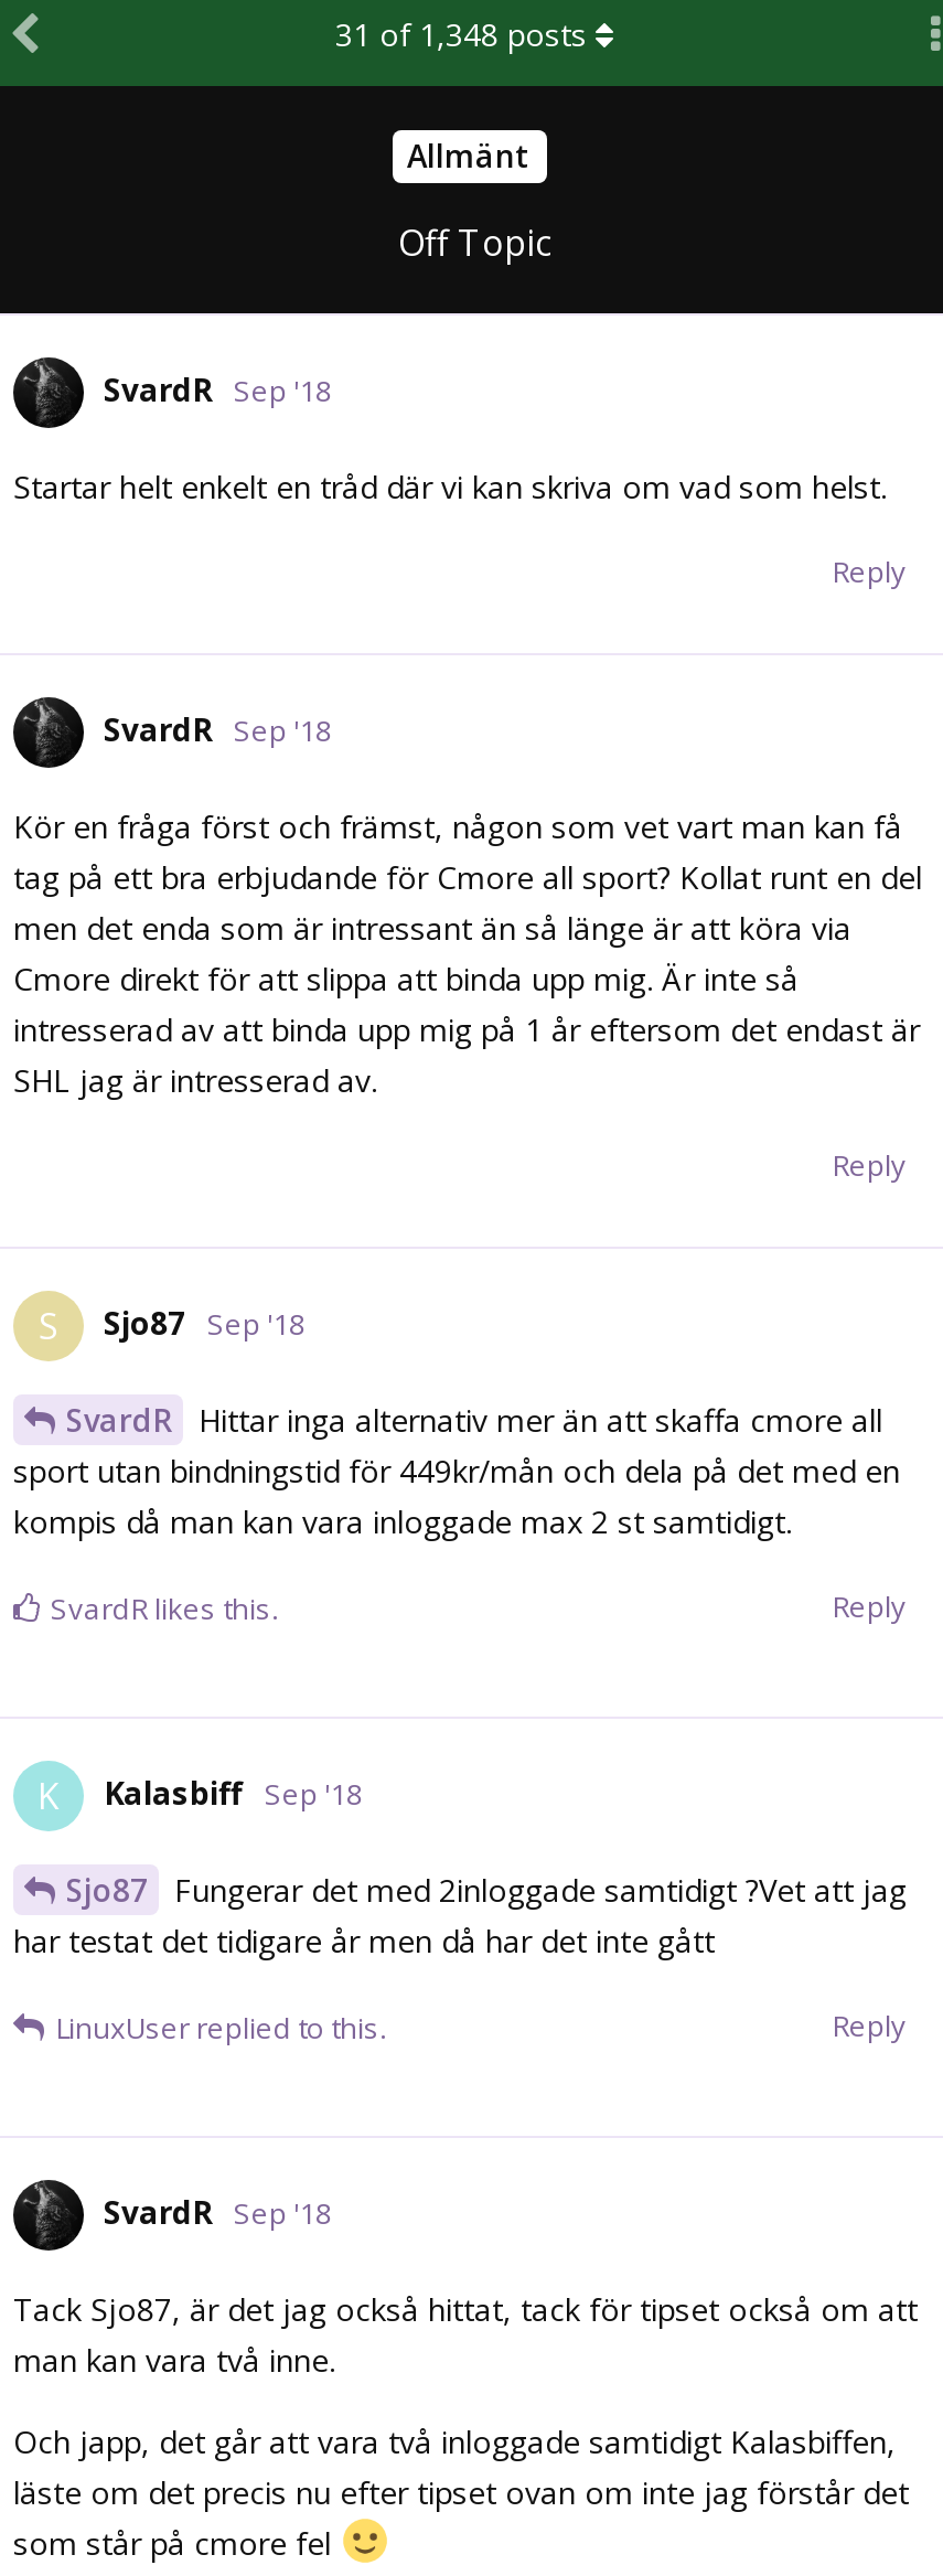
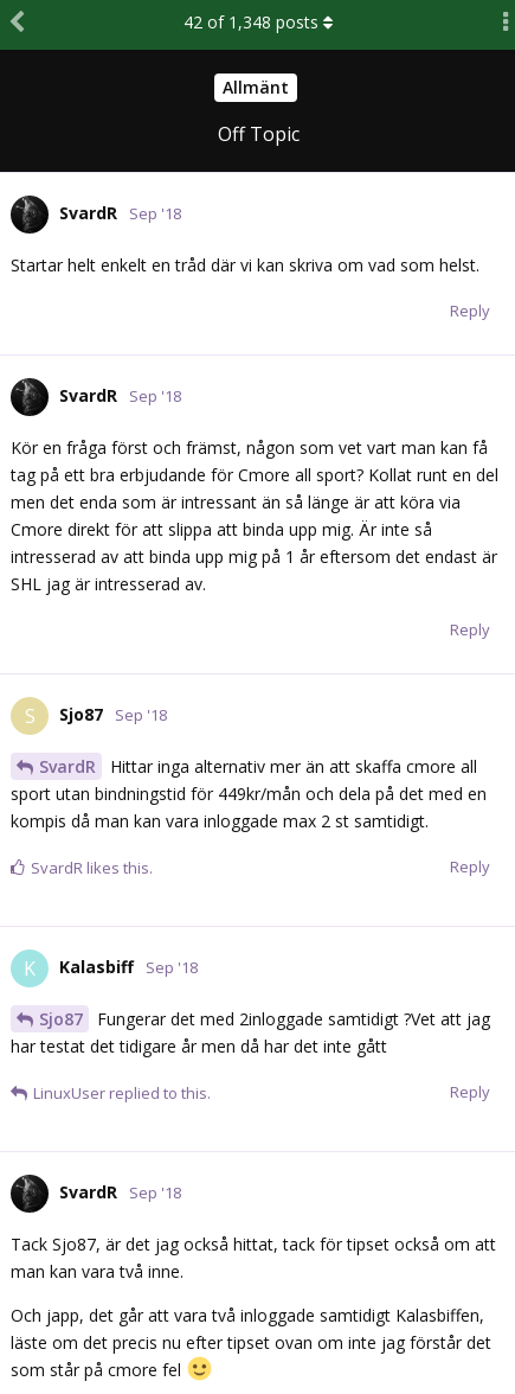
- 31 of 1,348 posts
+ 42 of 1,348 posts
